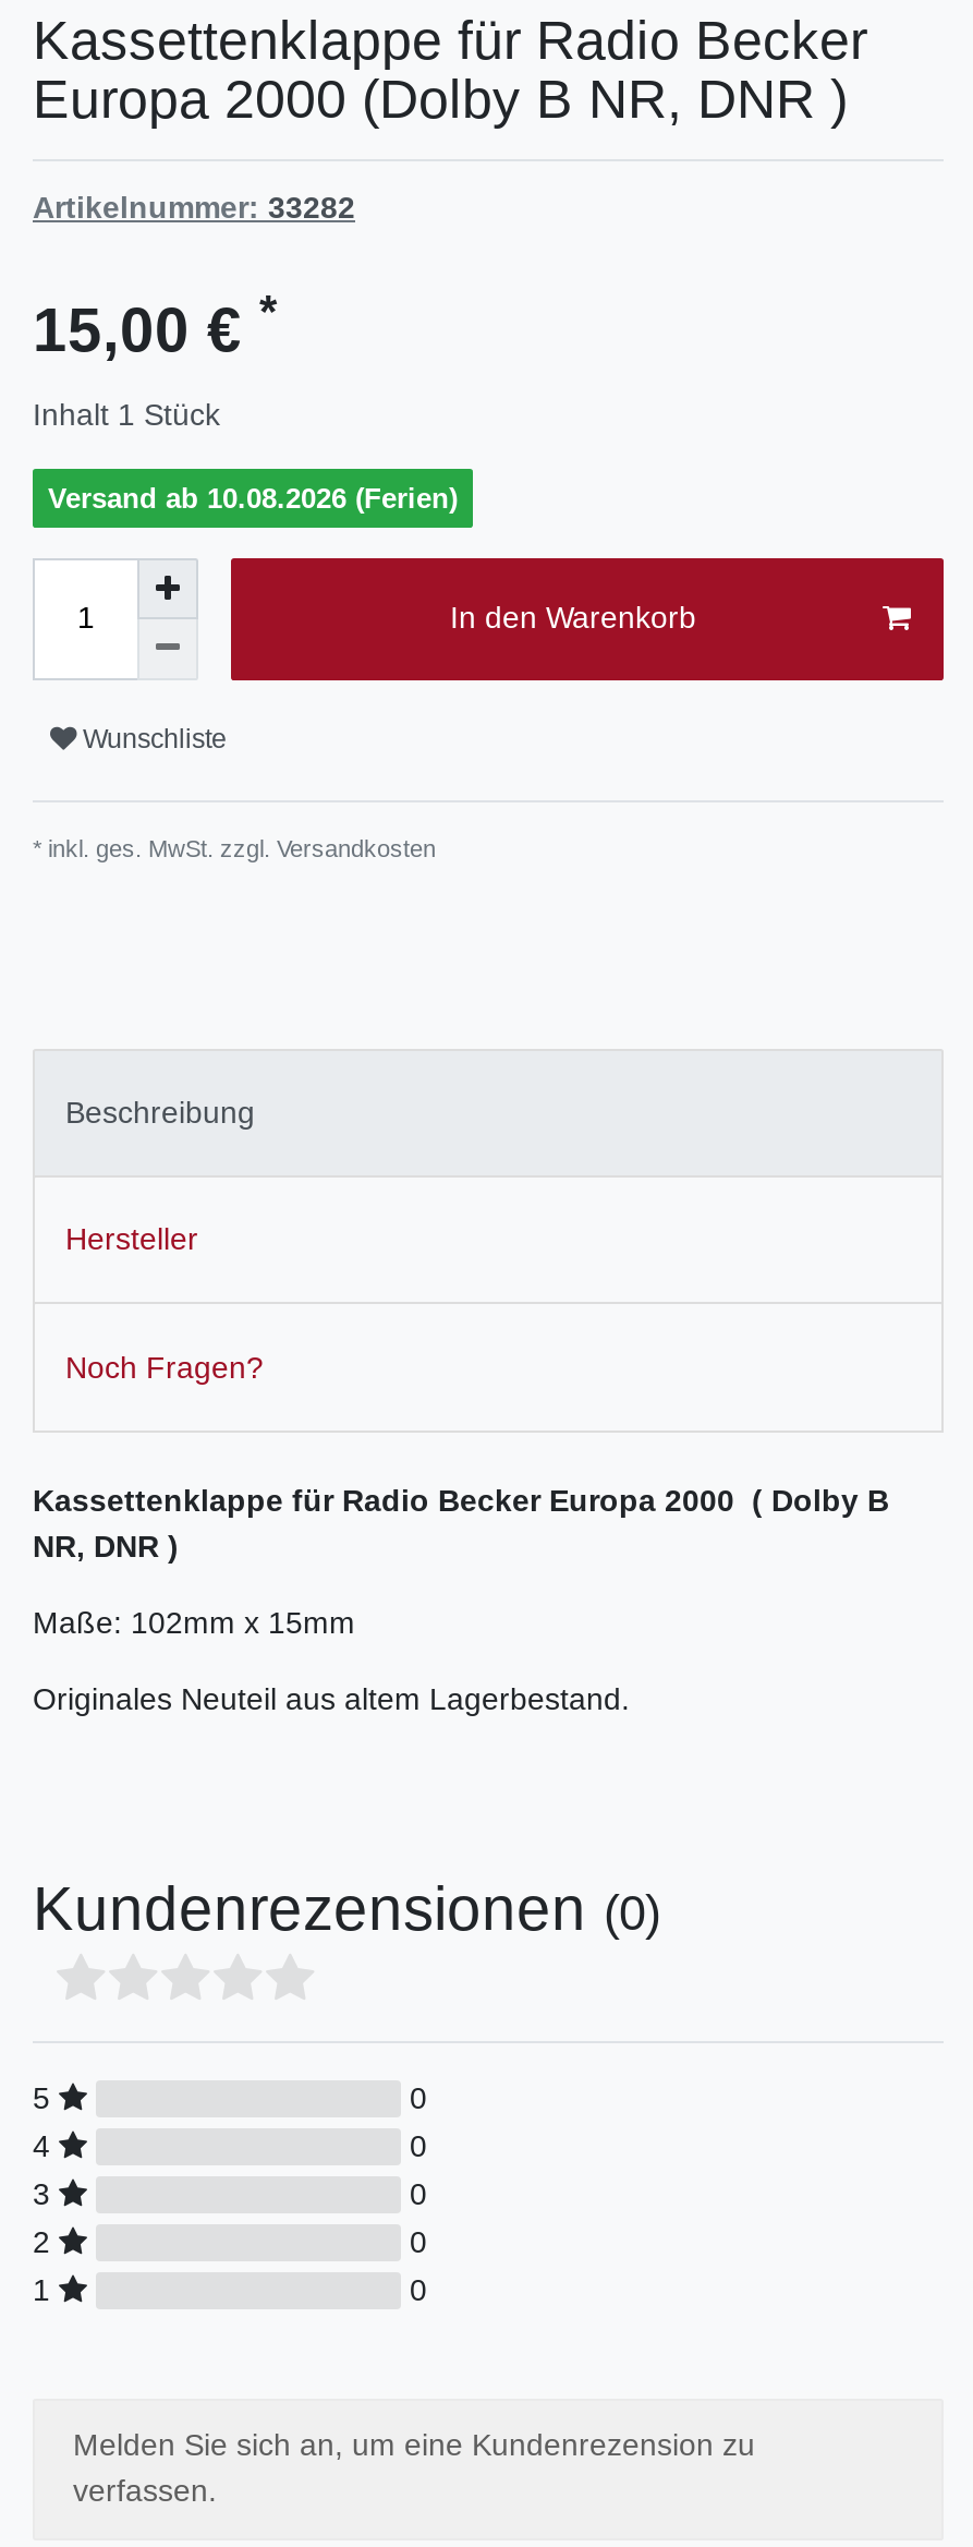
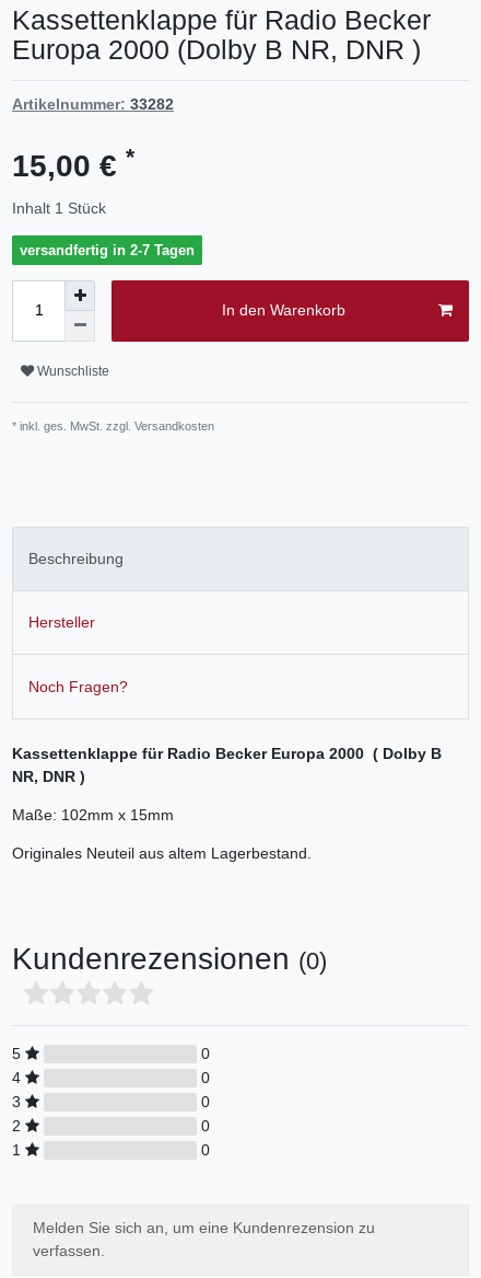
- Versand ab 10.08.2026 (Ferien)
+ versandfertig in 2-7 Tagen
